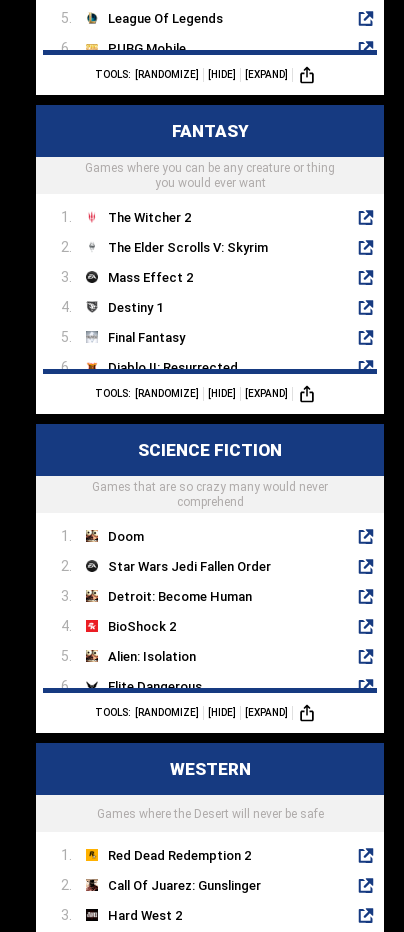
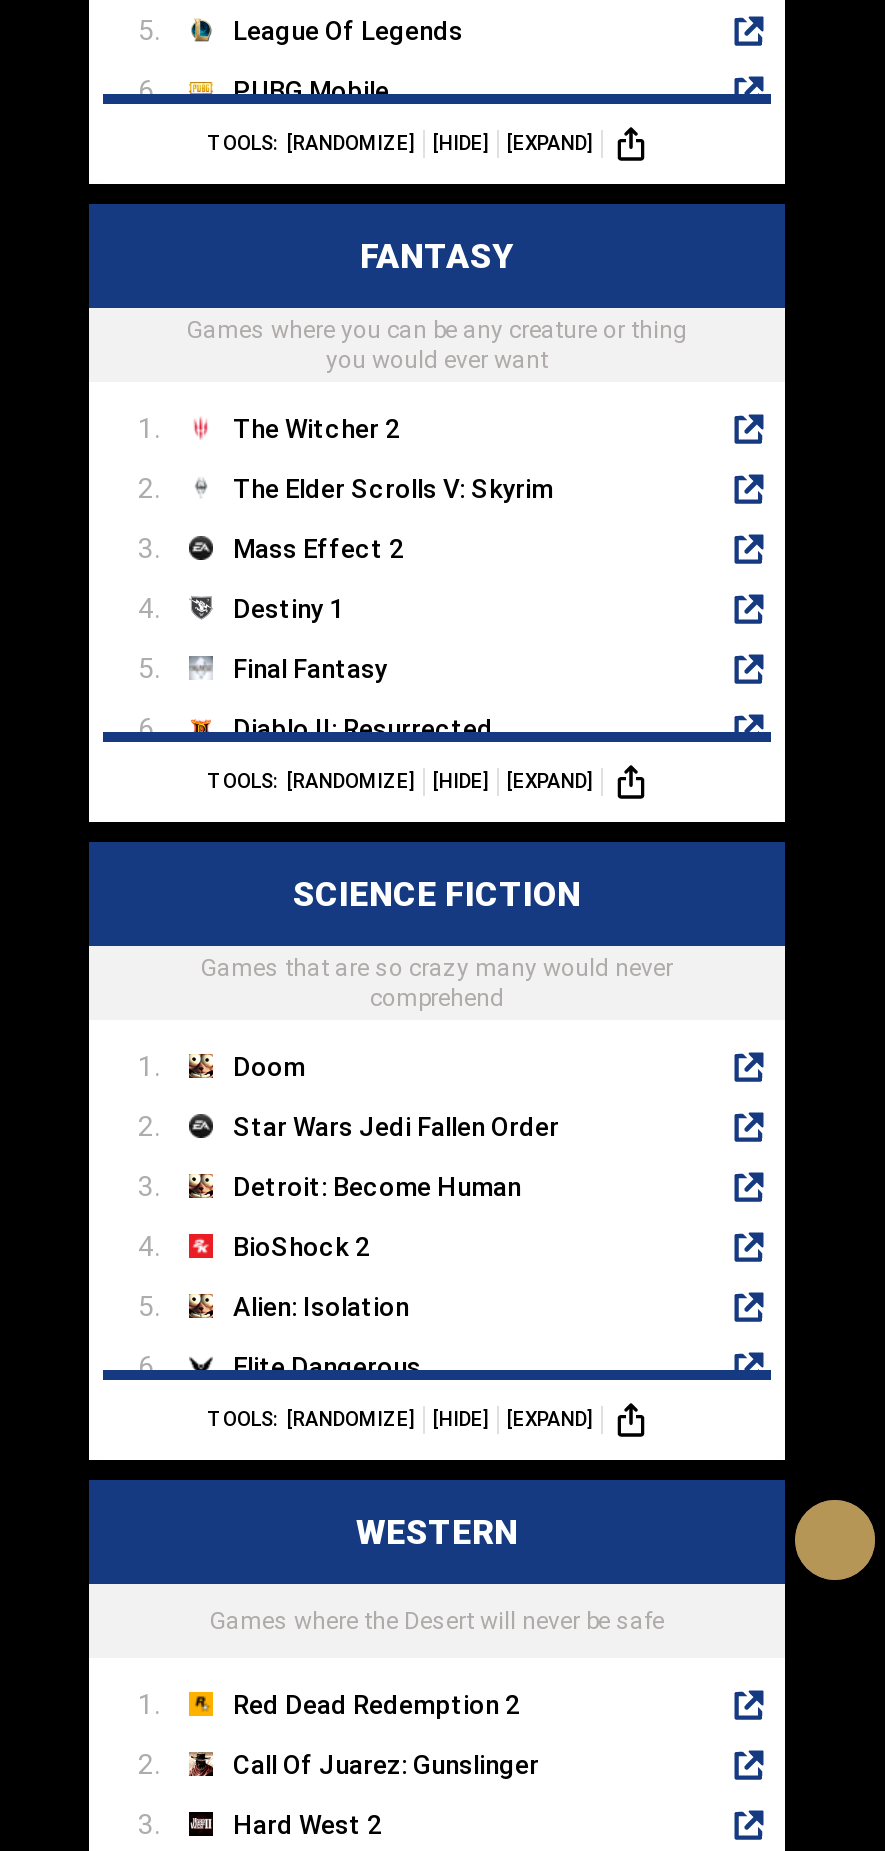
+ [image]
